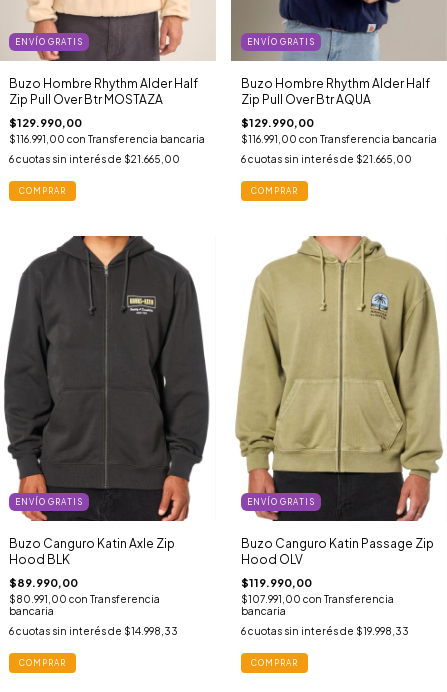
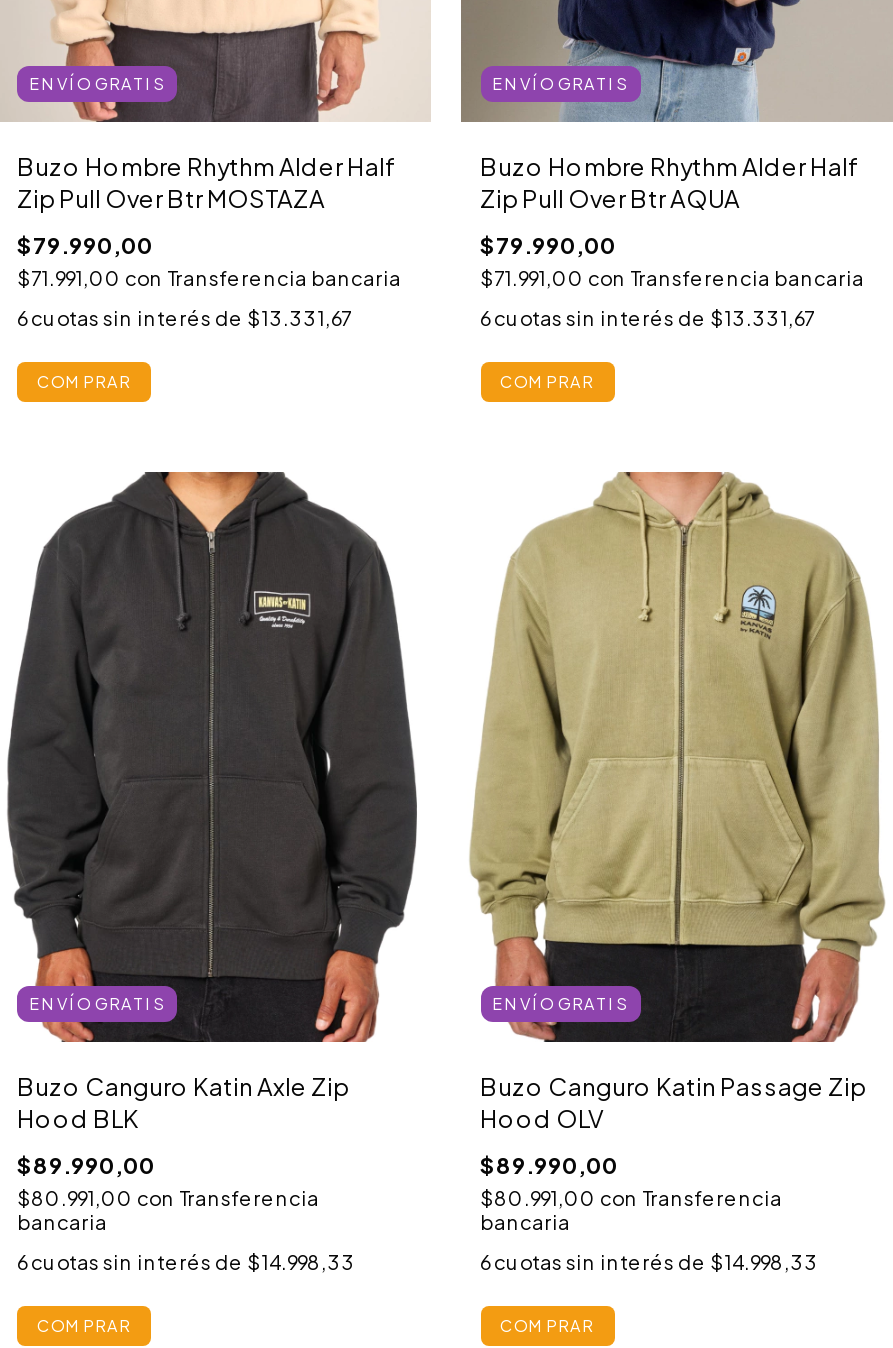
- $129.990,00
+ $79.990,00

- $129.990,00
+ $79.990,00

- $116.991,00 con Transferencia bancaria
+ $71.991,00 con Transferencia bancaria

- $116.991,00 con Transferencia bancaria
+ $71.991,00 con Transferencia bancaria

- 6 cuotas sin interés de $21.665,00
+ 6 cuotas sin interés de $13.331,67

- 6 cuotas sin interés de $21.665,00
+ 6 cuotas sin interés de $13.331,67

- $119.990,00
+ $89.990,00

- $107.991,00 con Transferencia
+ $80.991,00 con Transferencia

- 6 cuotas sin interés de $19.998,33
+ 6 cuotas sin interés de $14.998,33
